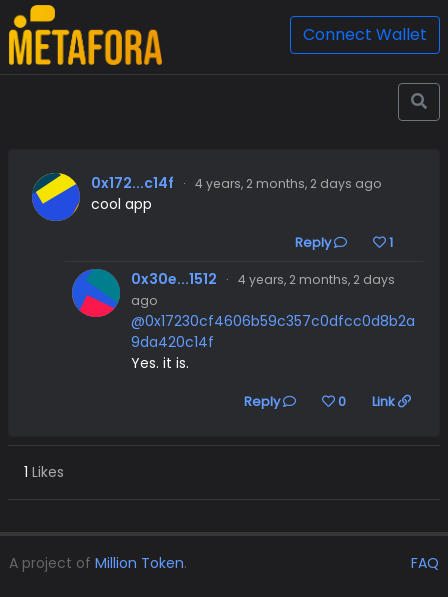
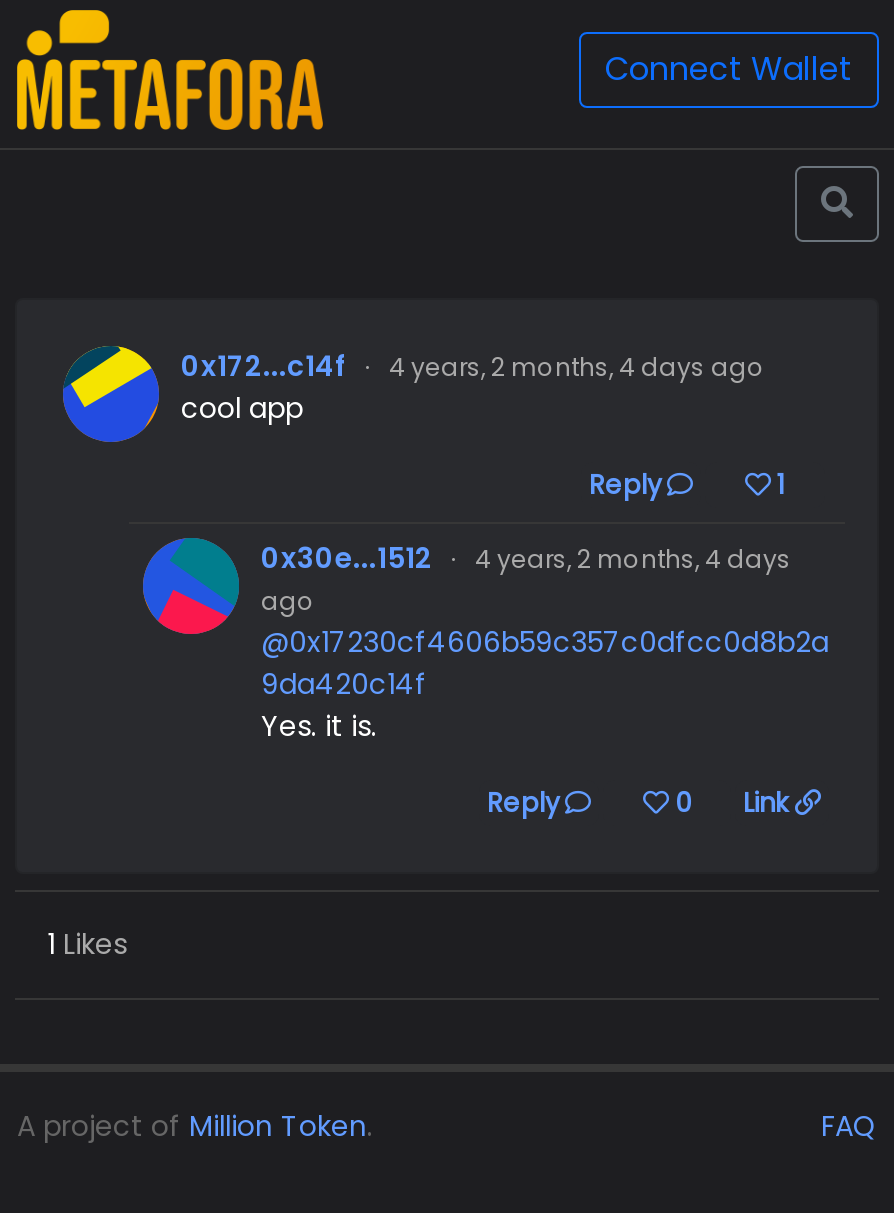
- 0x172...c14f · 4 years, 2 months, 2 days ago
+ 0x172...c14f · 4 years, 2 months, 4 days ago

- 0x30e...1512 · 4 years, 2 months, 2 days
+ 0x30e...1512 · 4 years, 2 months, 4 days
